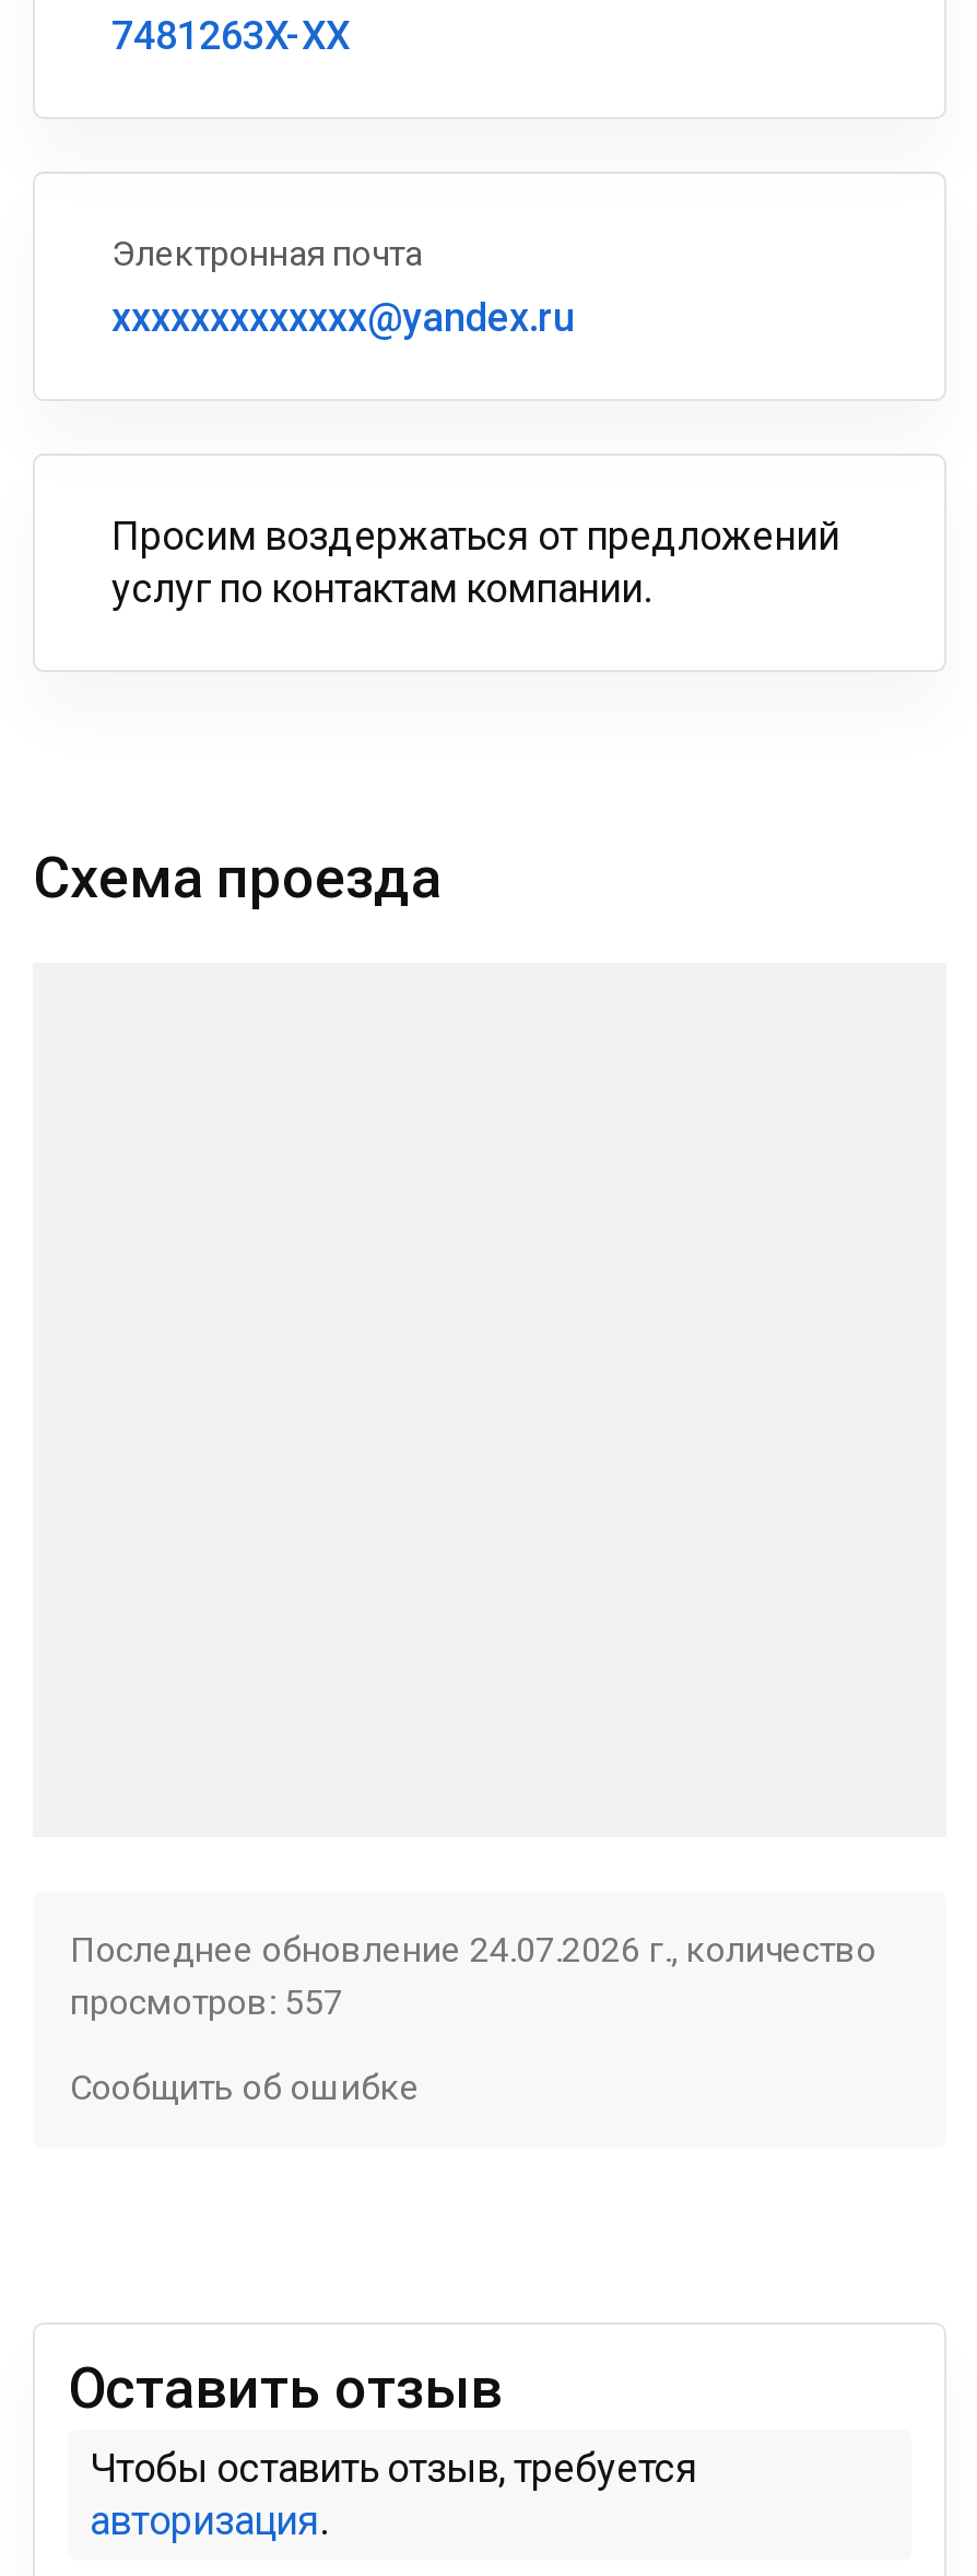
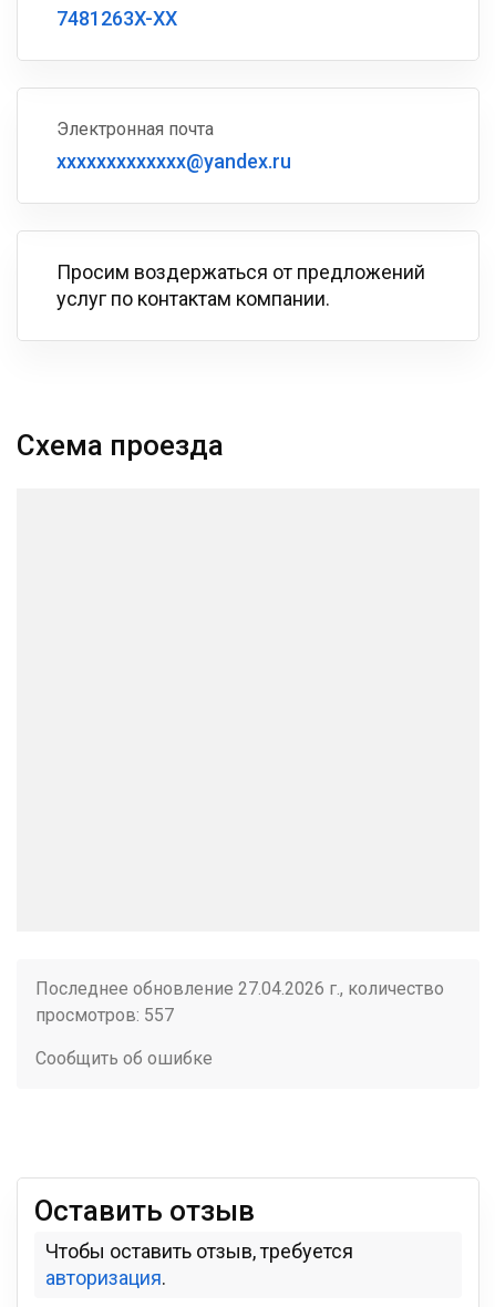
- Последнее обновление 24.07.2026 г., количество
+ Последнее обновление 27.04.2026 г., количество
